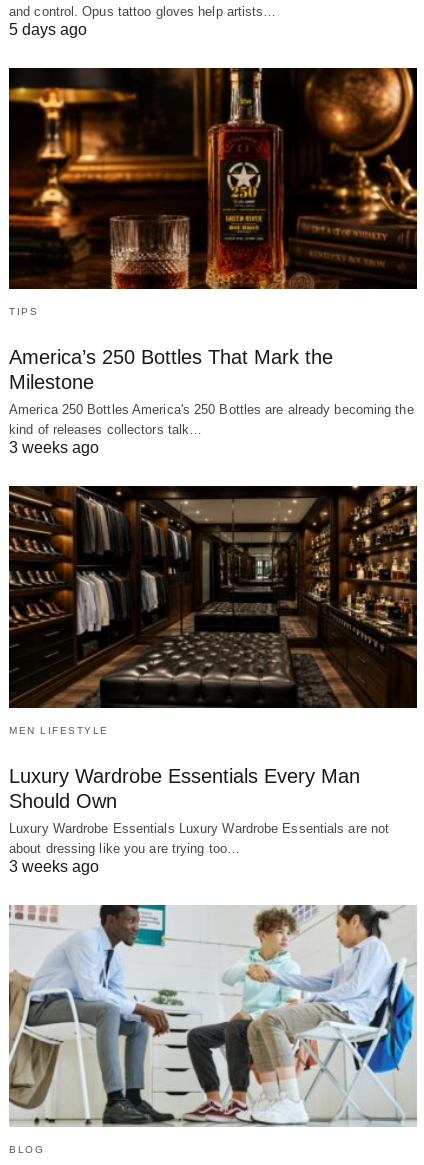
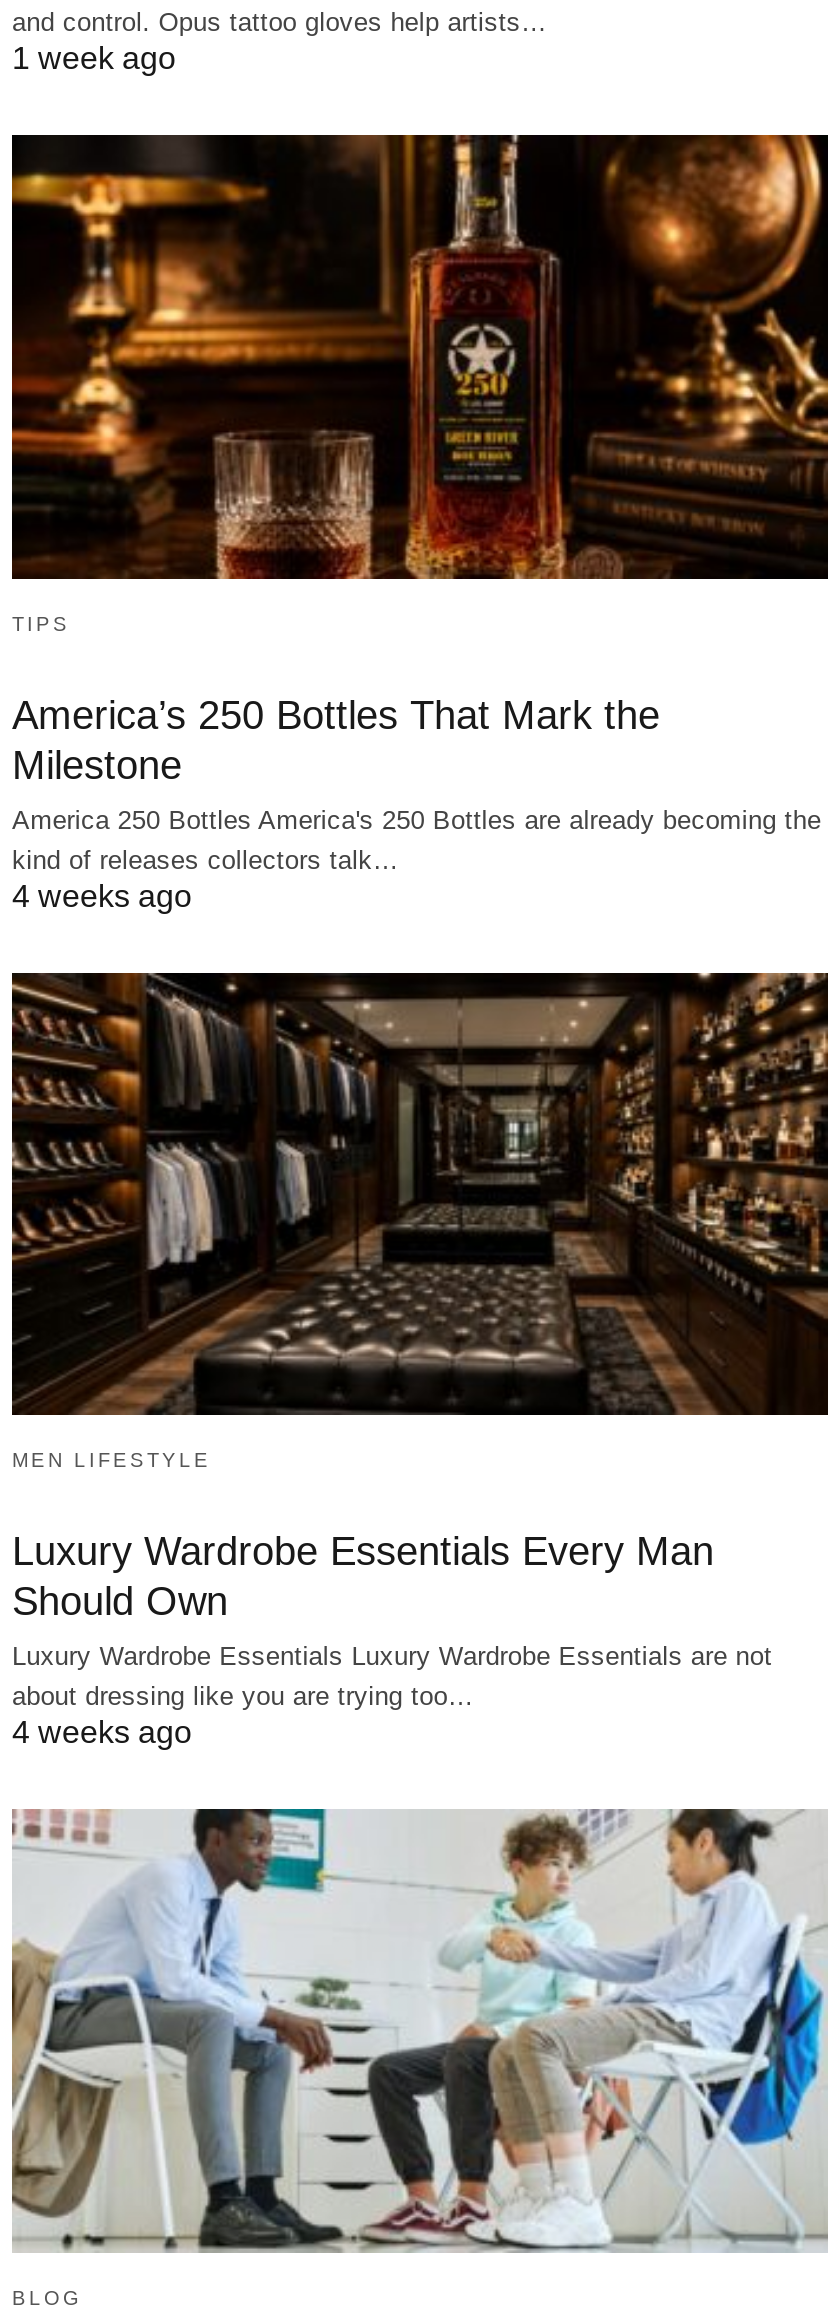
- 5 days ago
+ 1 week ago

- 3 weeks ago
+ 4 weeks ago

- 3 weeks ago
+ 4 weeks ago
